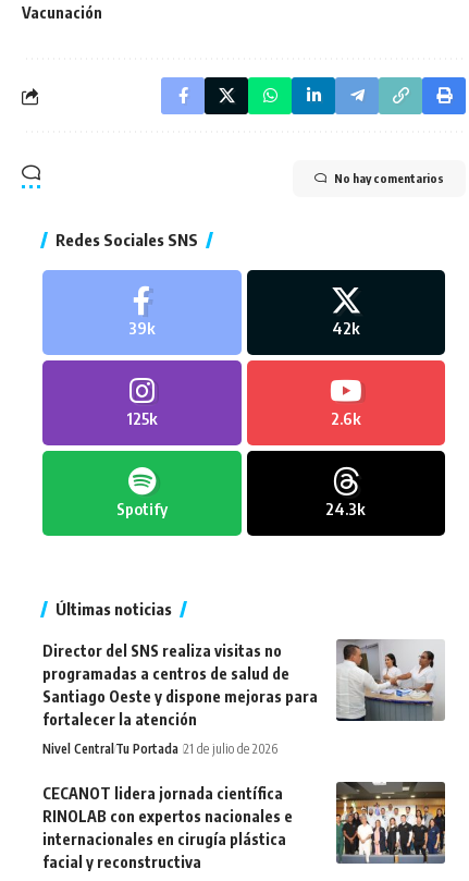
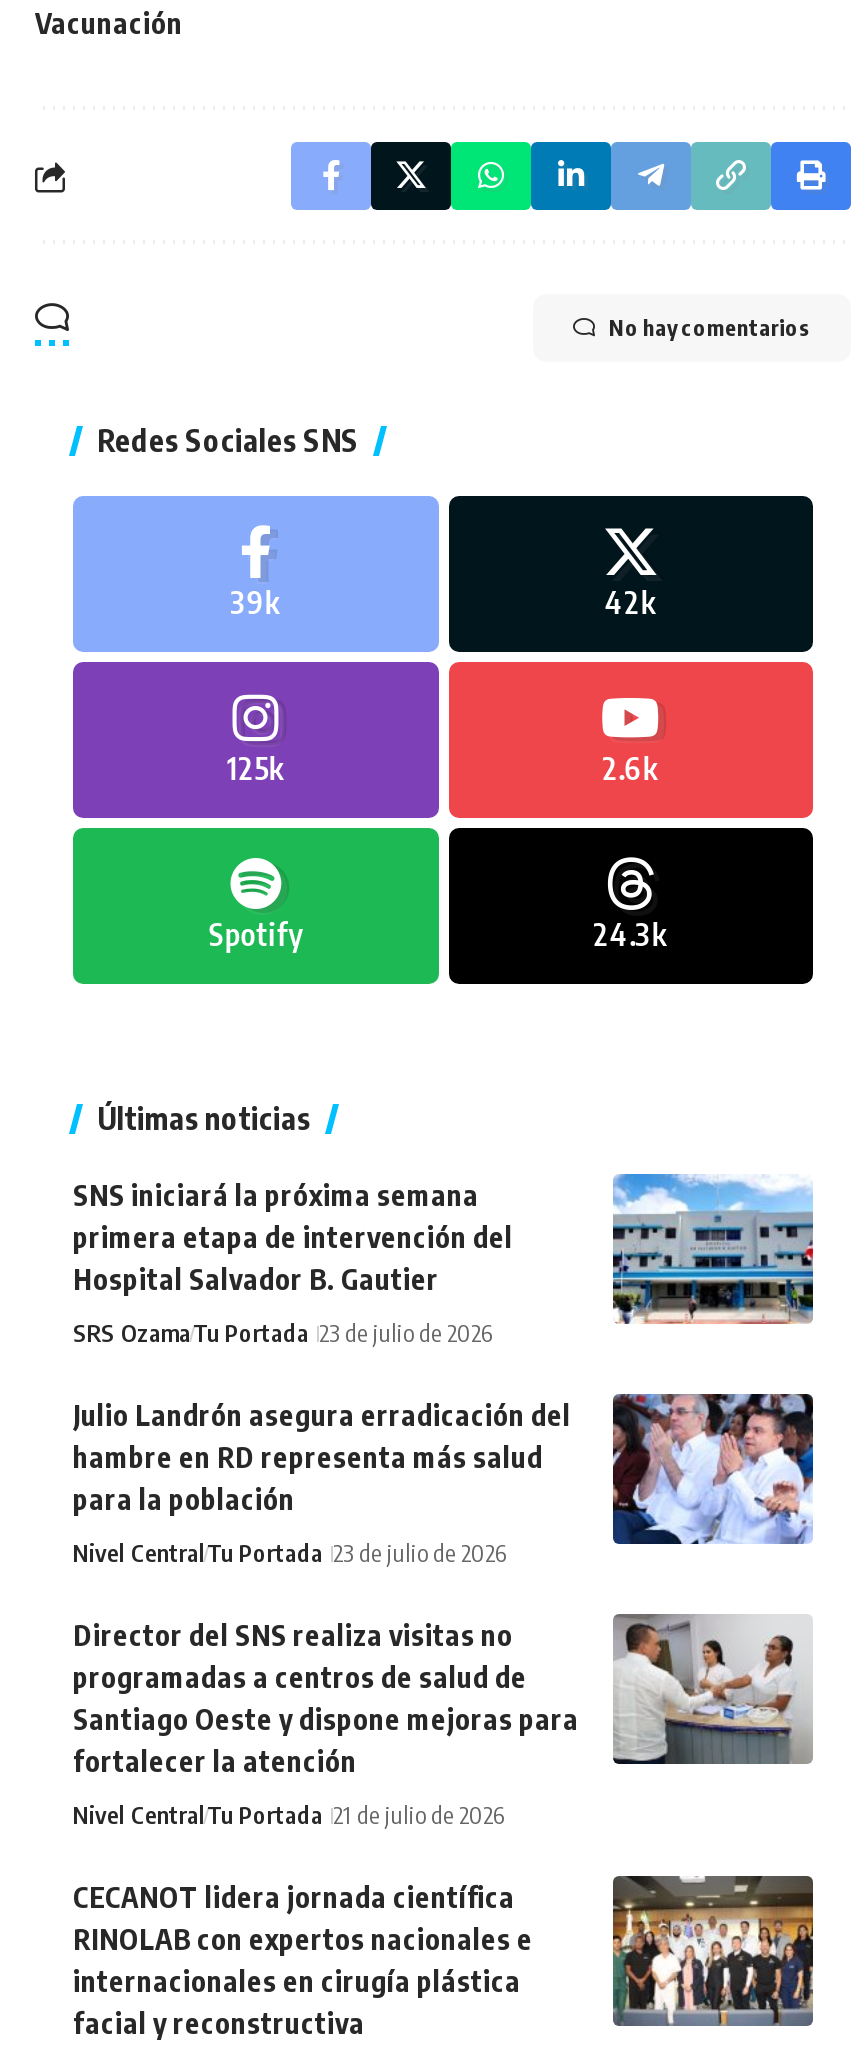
+ [image]
+ SNS iniciará la próxima semana
+ primera etapa de intervención del
+ Hospital Salvador B. Gautier
+ SRS OzamaTu Portada 23 de julio de 2026
+ Julio Landrón asegura erradicación del
+ hambre en RD representa más salud
+ para la población
+ Nivel CentralTu Portada 23 de julio de 2026

+ [image]
